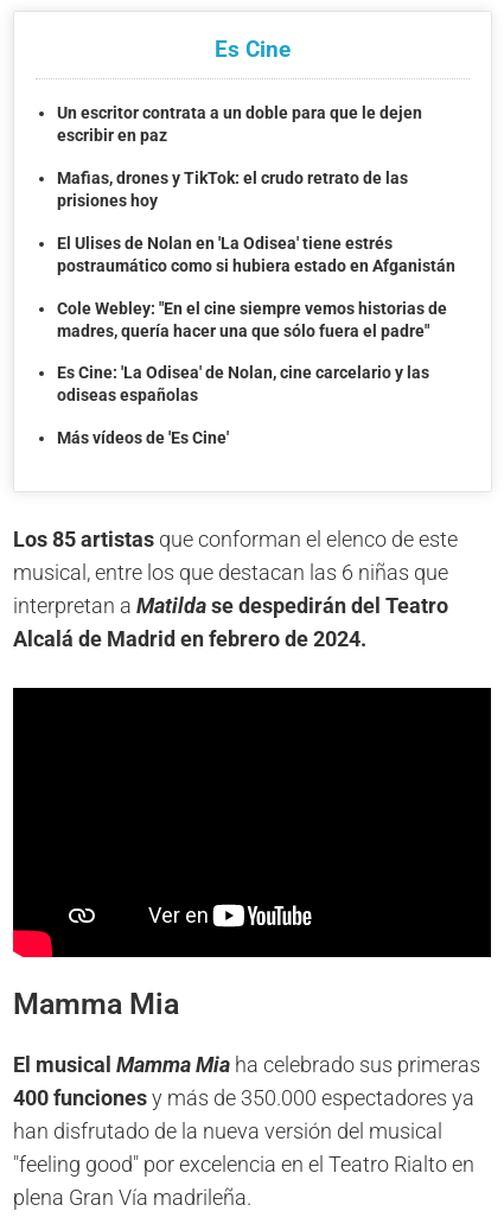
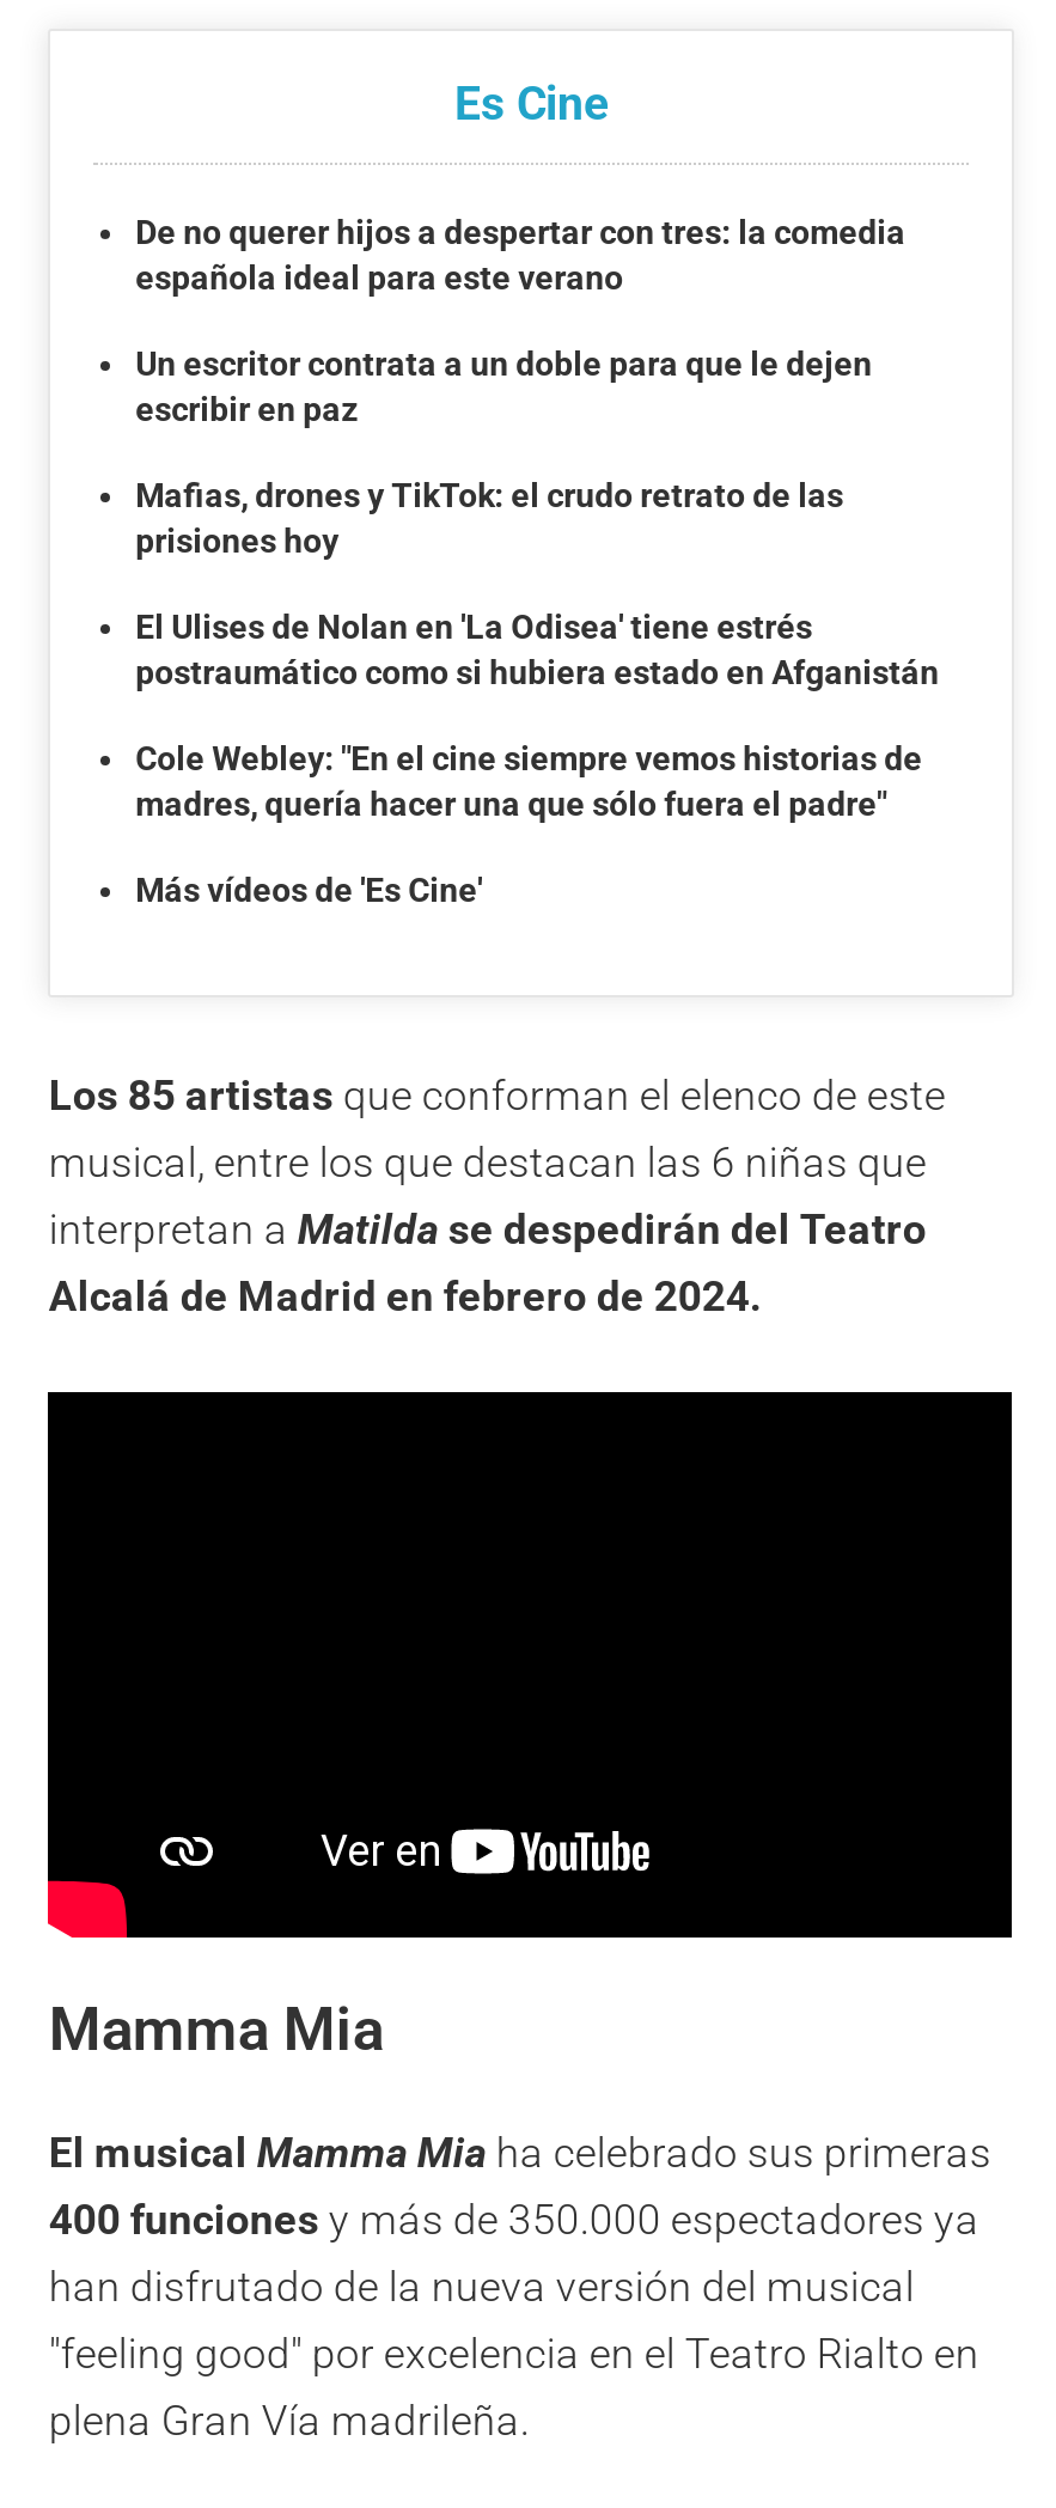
+ De no querer hijos a despertar con tres: la comedia
+ española ideal para este verano

moved down: Un escritor contrata a un doble para que le dejen | escribir en paz | Mafias, drones y TikTok: el crudo retrato de las | prisiones hoy | El Ulises de Nolan en 'La Odisea' tiene estrés | postraumático como si hubiera estado en Afganistán | Cole Webley: "En el cine siempre vemos historias de | madres, quería hacer una que sólo fuera el padre"

- Es Cine: 'La Odisea' de Nolan, cine carcelario y las
- odiseas españolas
